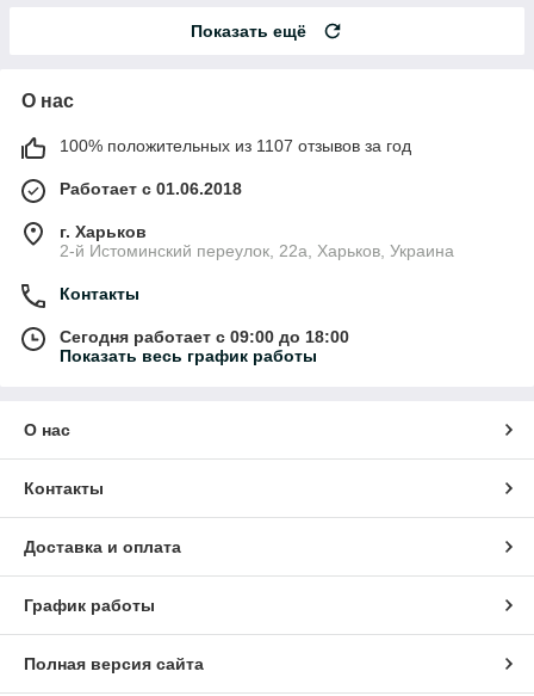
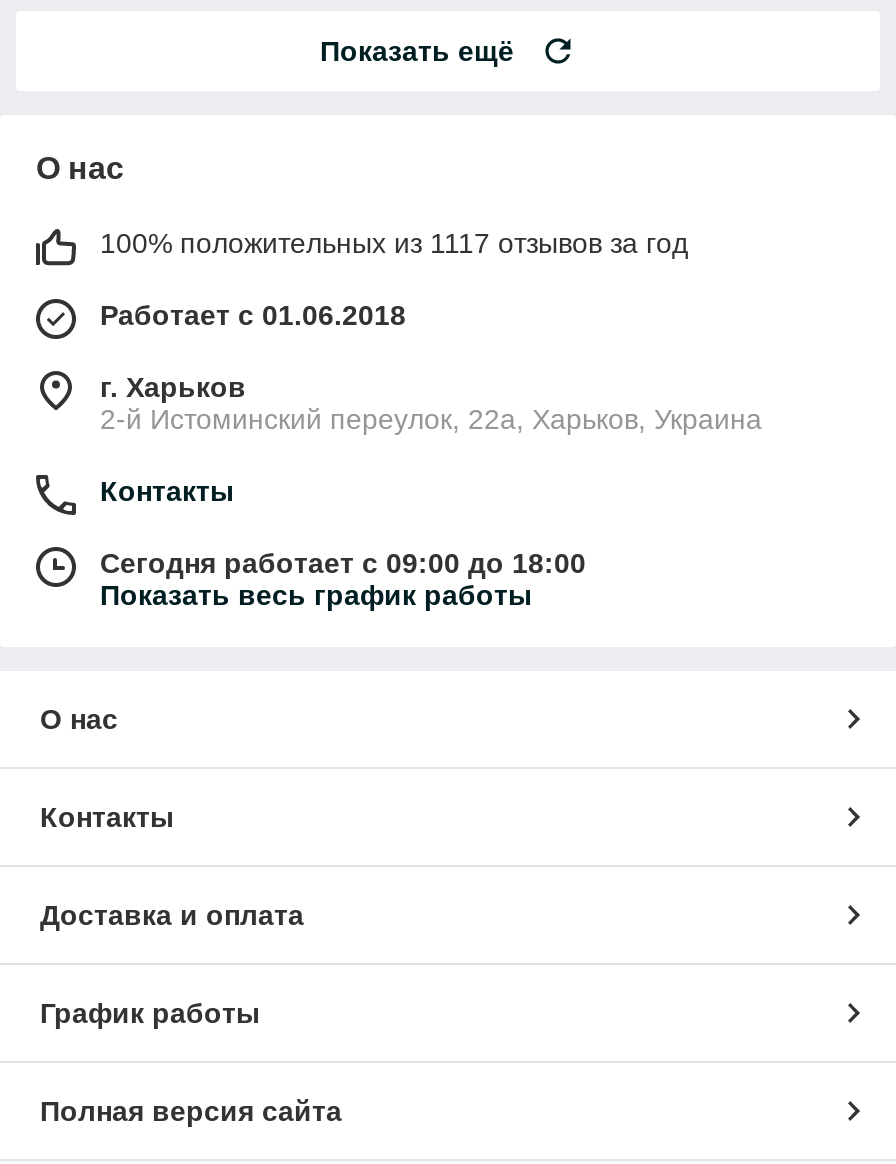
- 100% положительных из 1107 отзывов за год
+ 100% положительных из 1117 отзывов за год
